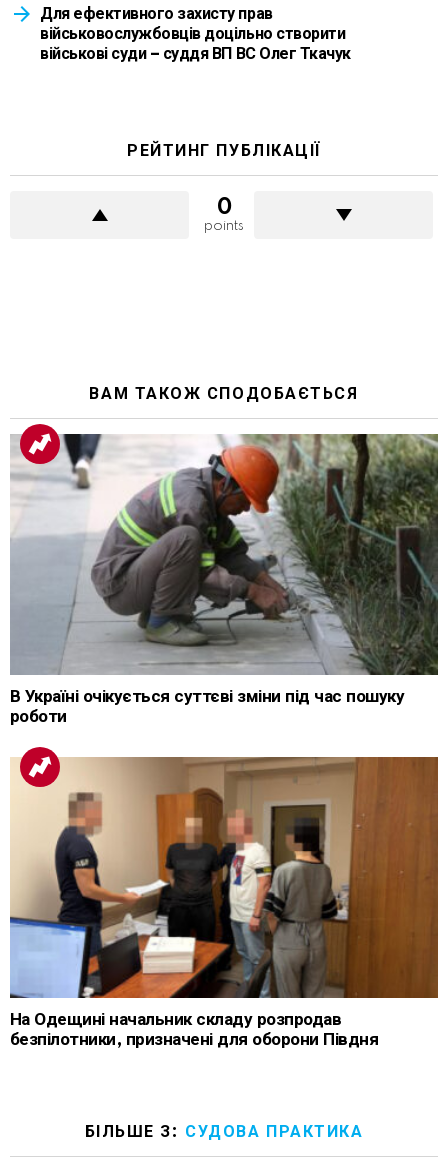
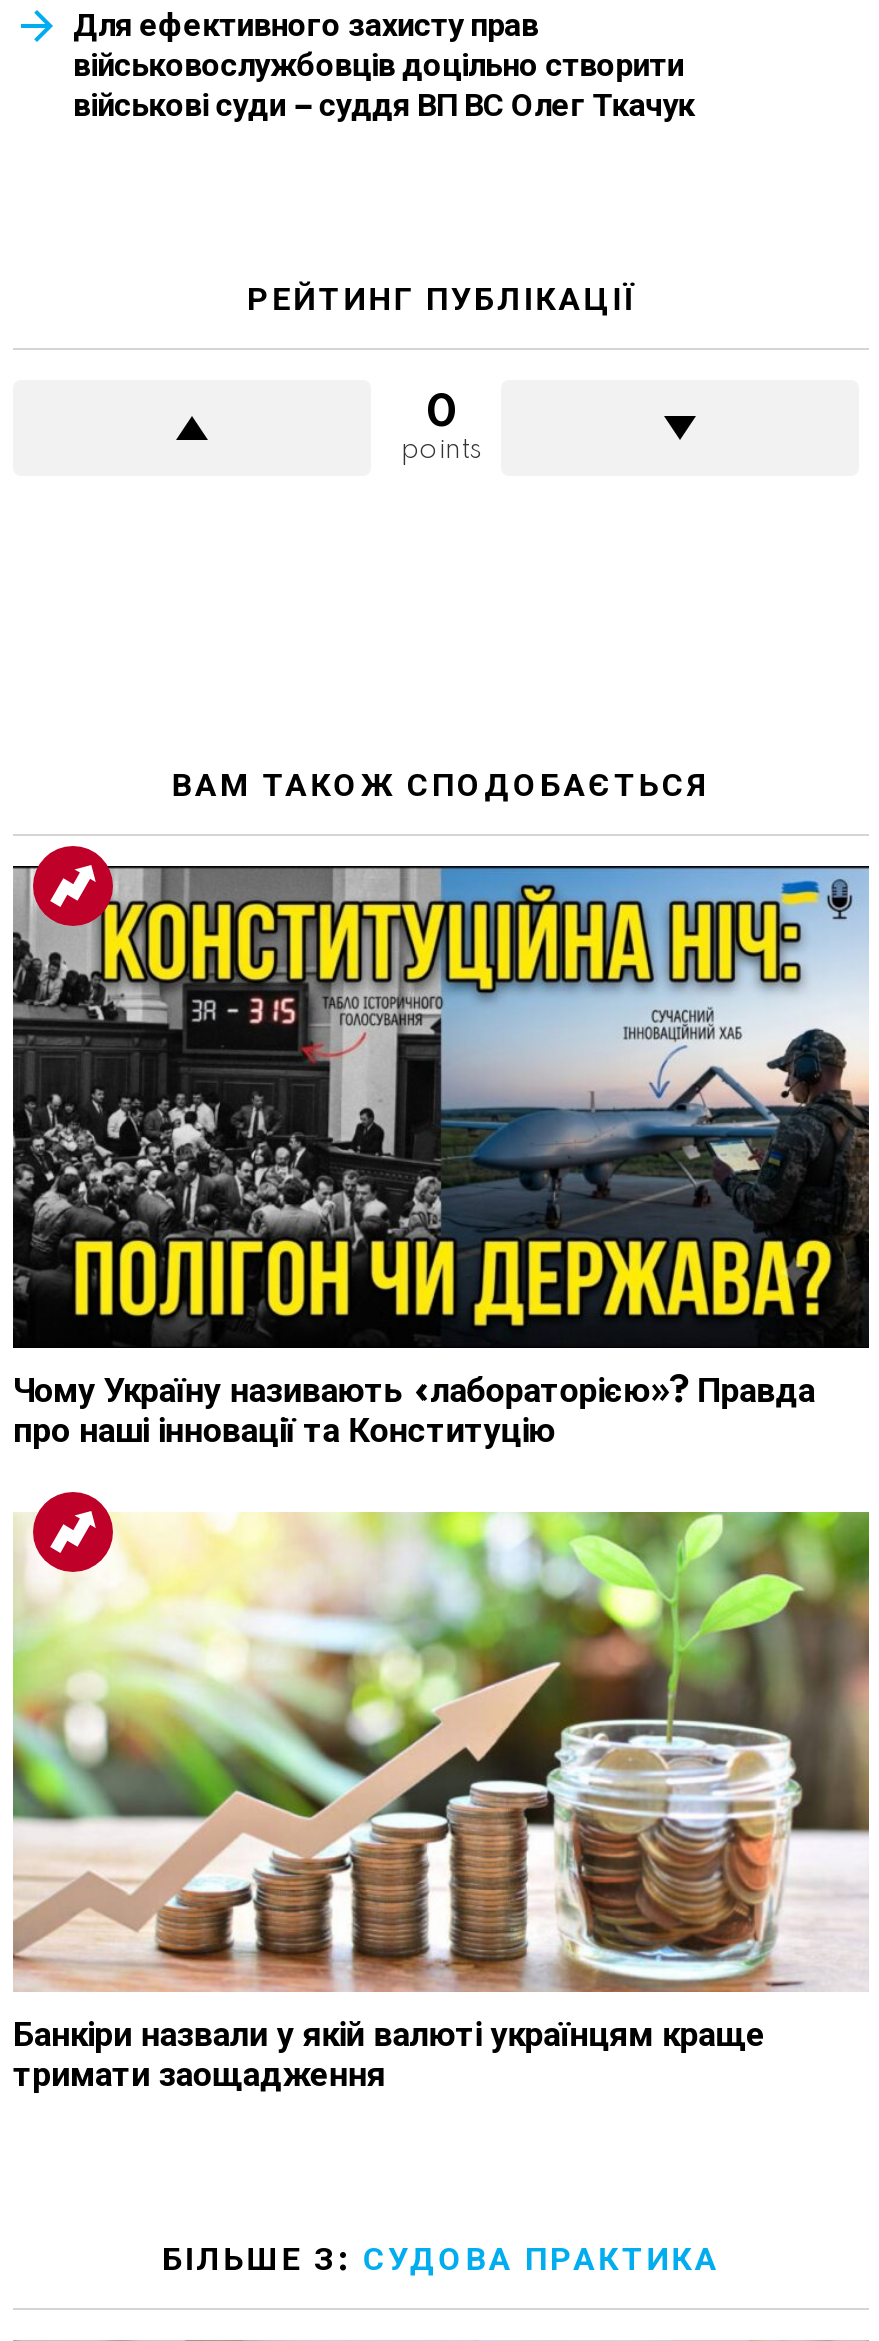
- [image]
- В Україні очікується суттєві зміни під час пошуку
- роботи
+ [image]
+ Чому Україну називають «лабораторією»? Правда
+ про наші інновації та Конституцію

- [image]
- На Одещині начальник складу розпродав
- безпілотники, призначені для оборони Півдня
+ [image]
+ Банкіри назвали у якій валюті українцям краще
+ тримати заощадження
